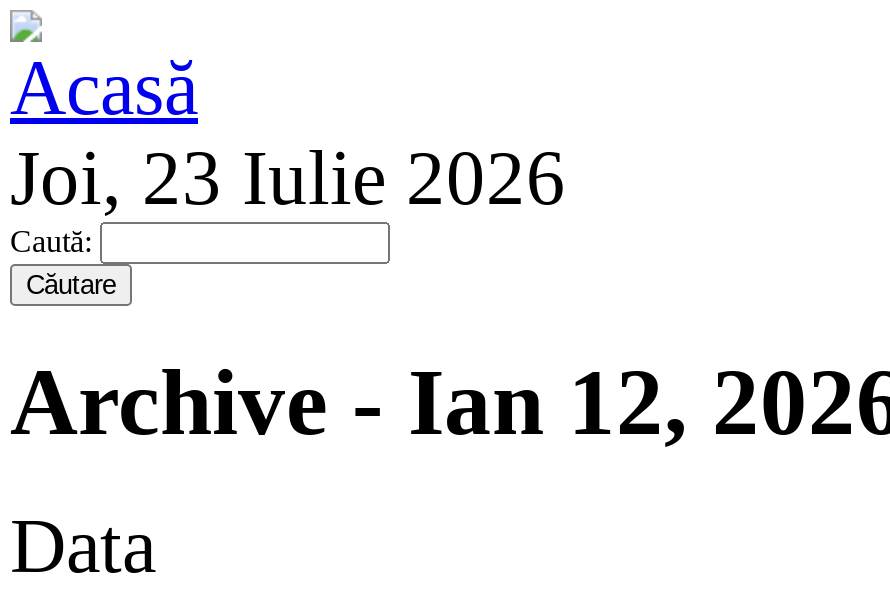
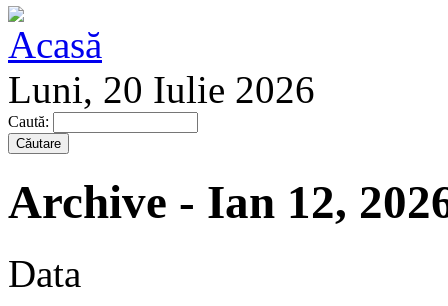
- Joi, 23 Iulie 2026
+ Luni, 20 Iulie 2026
